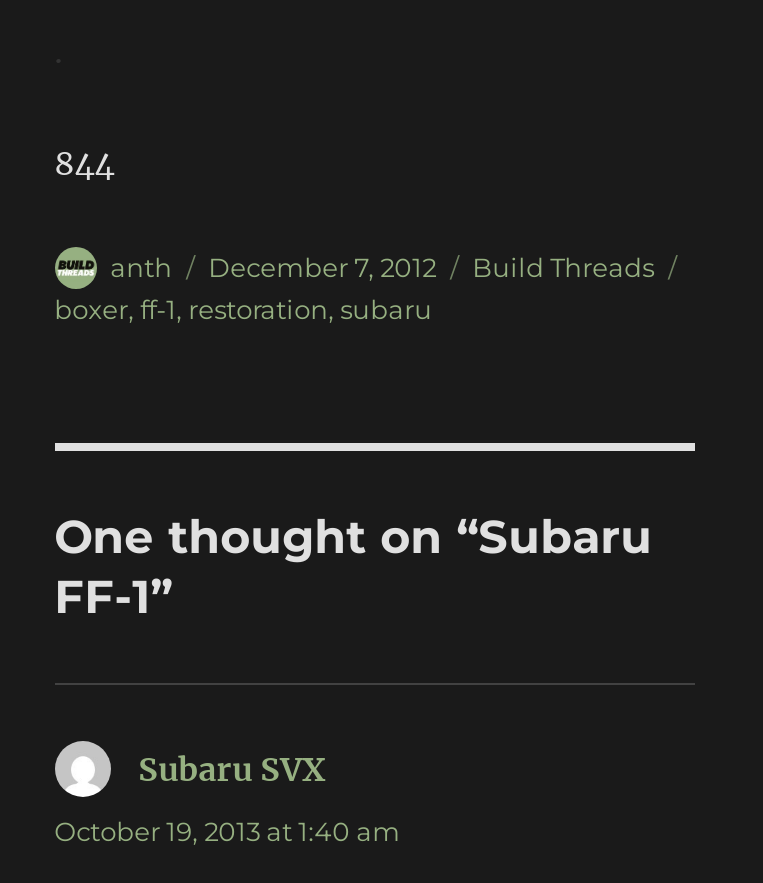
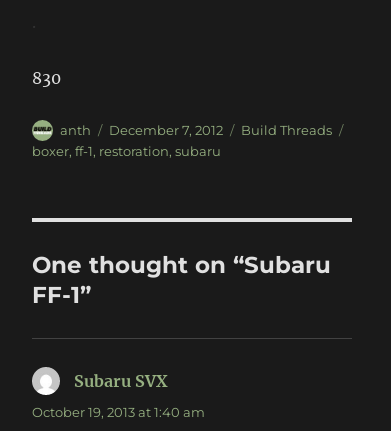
- 844
+ 830
